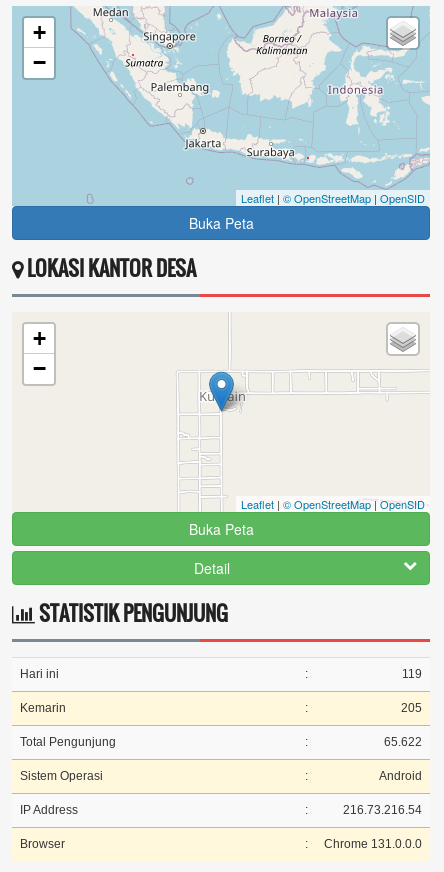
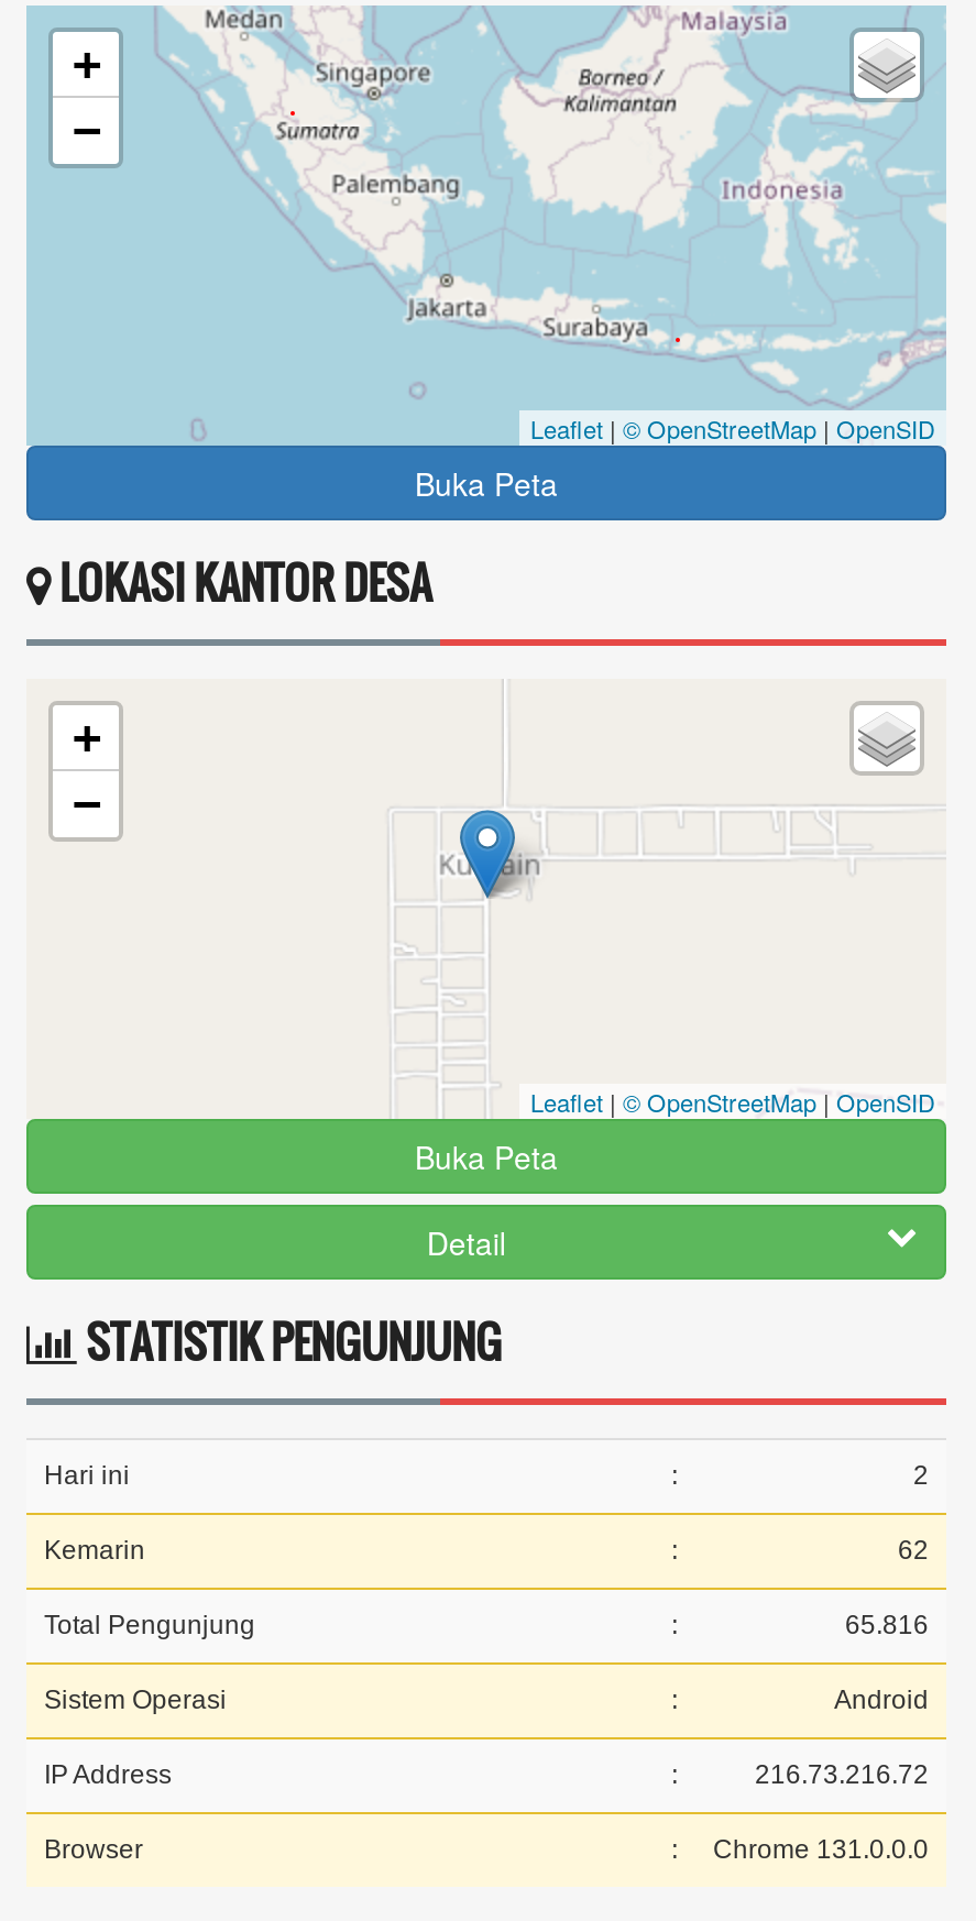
- 119
+ 2

- 205
+ 62

- 65.622
+ 65.816

- 216.73.216.54
+ 216.73.216.72
